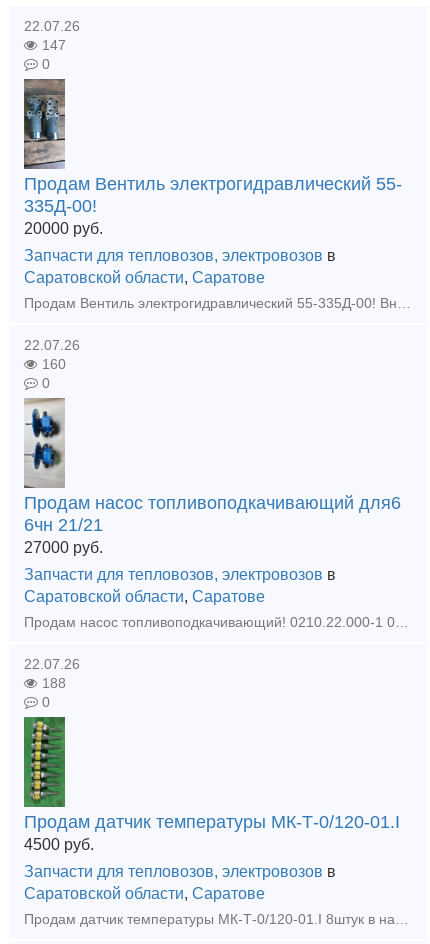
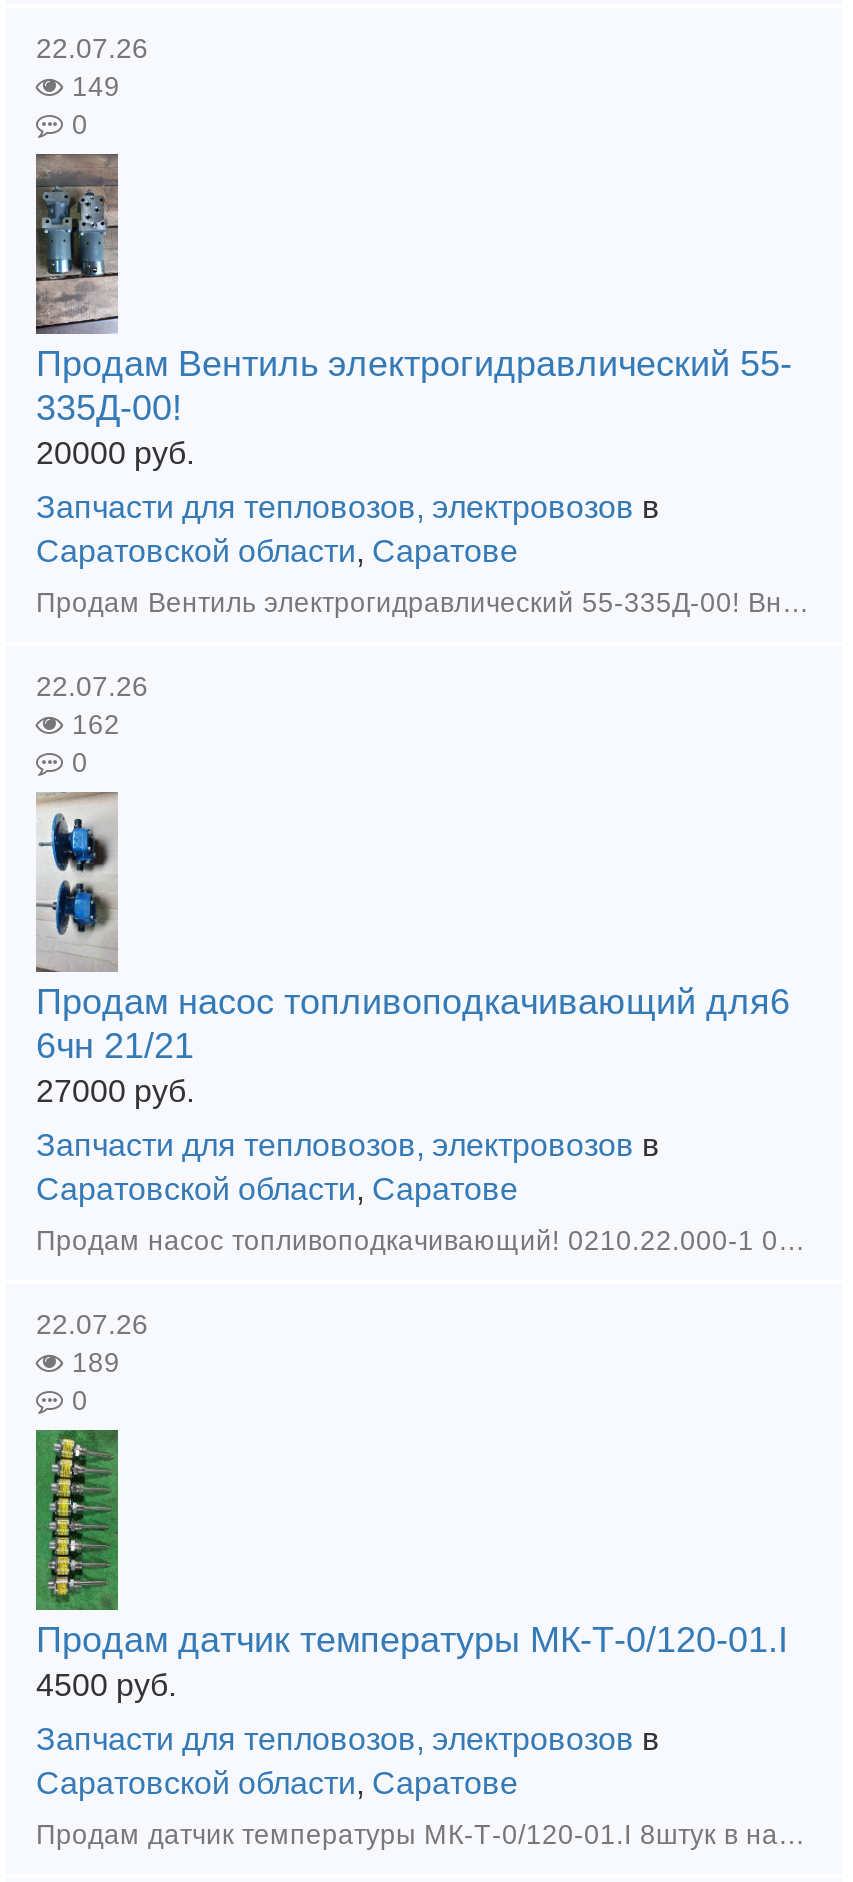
- 147
+ 149

- 160
+ 162

- 188
+ 189
